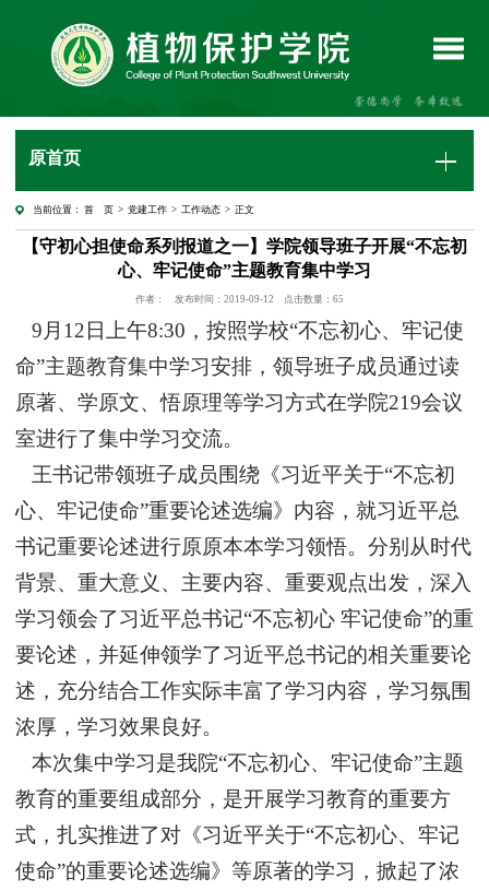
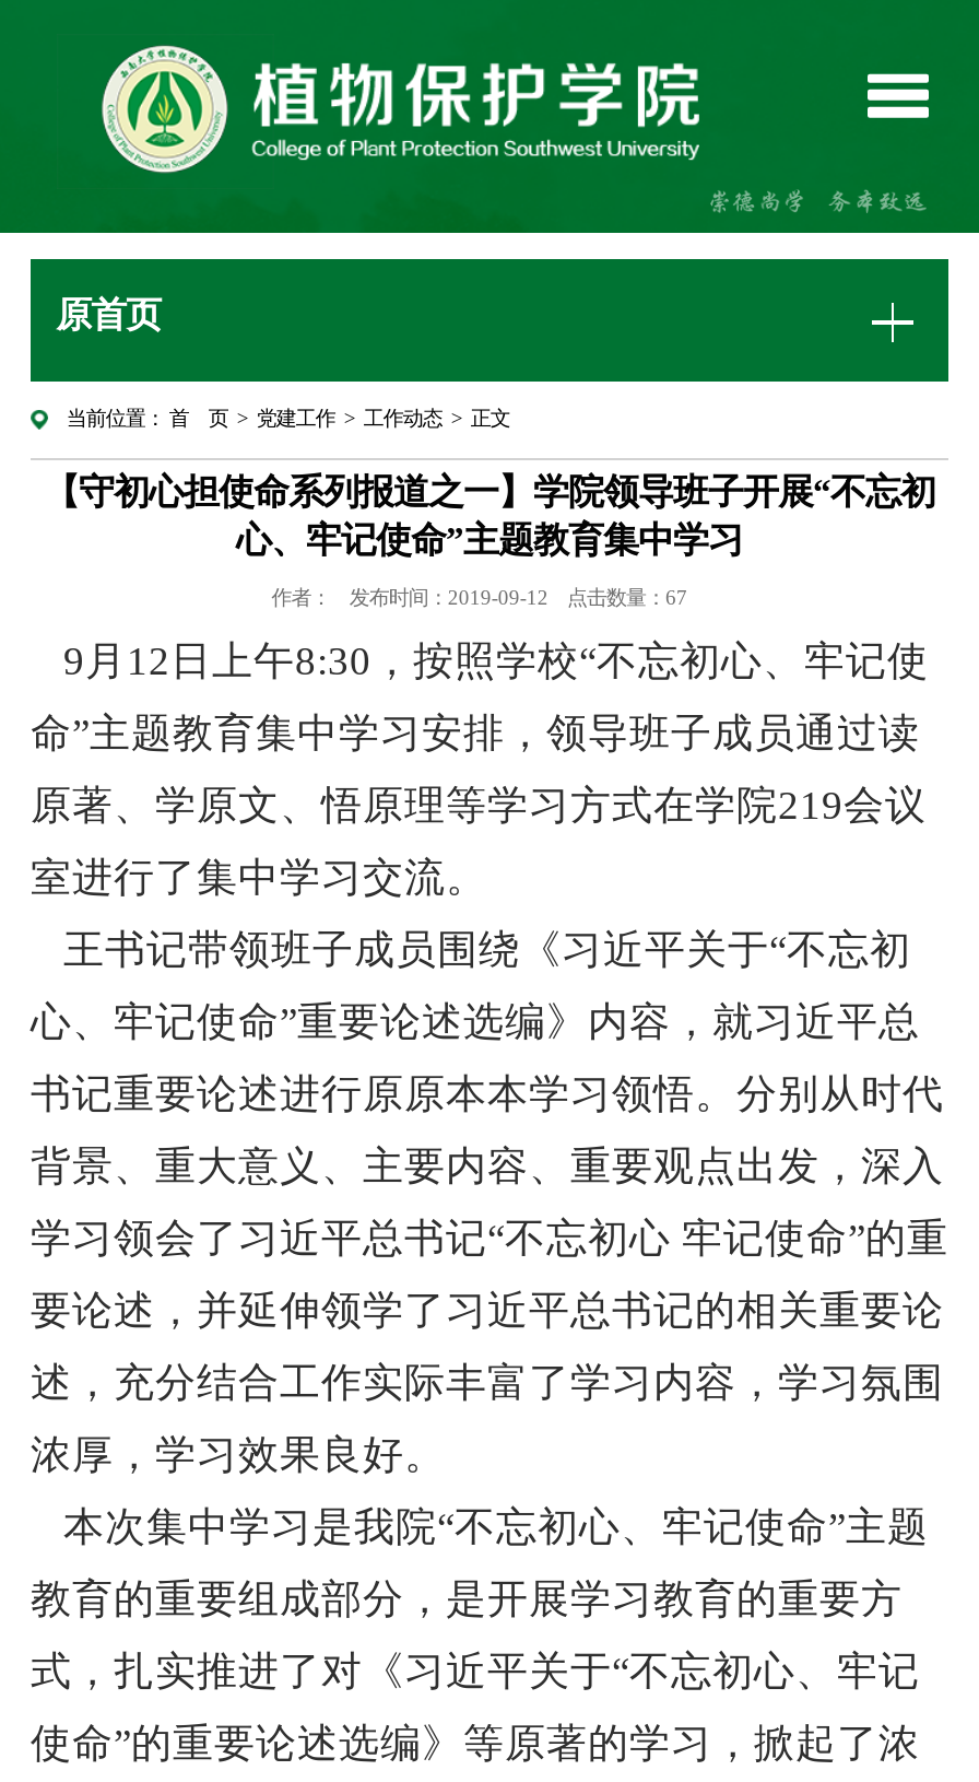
- 作者： 发布时间：2019-09-12 点击数量：65
+ 作者： 发布时间：2019-09-12 点击数量：67
